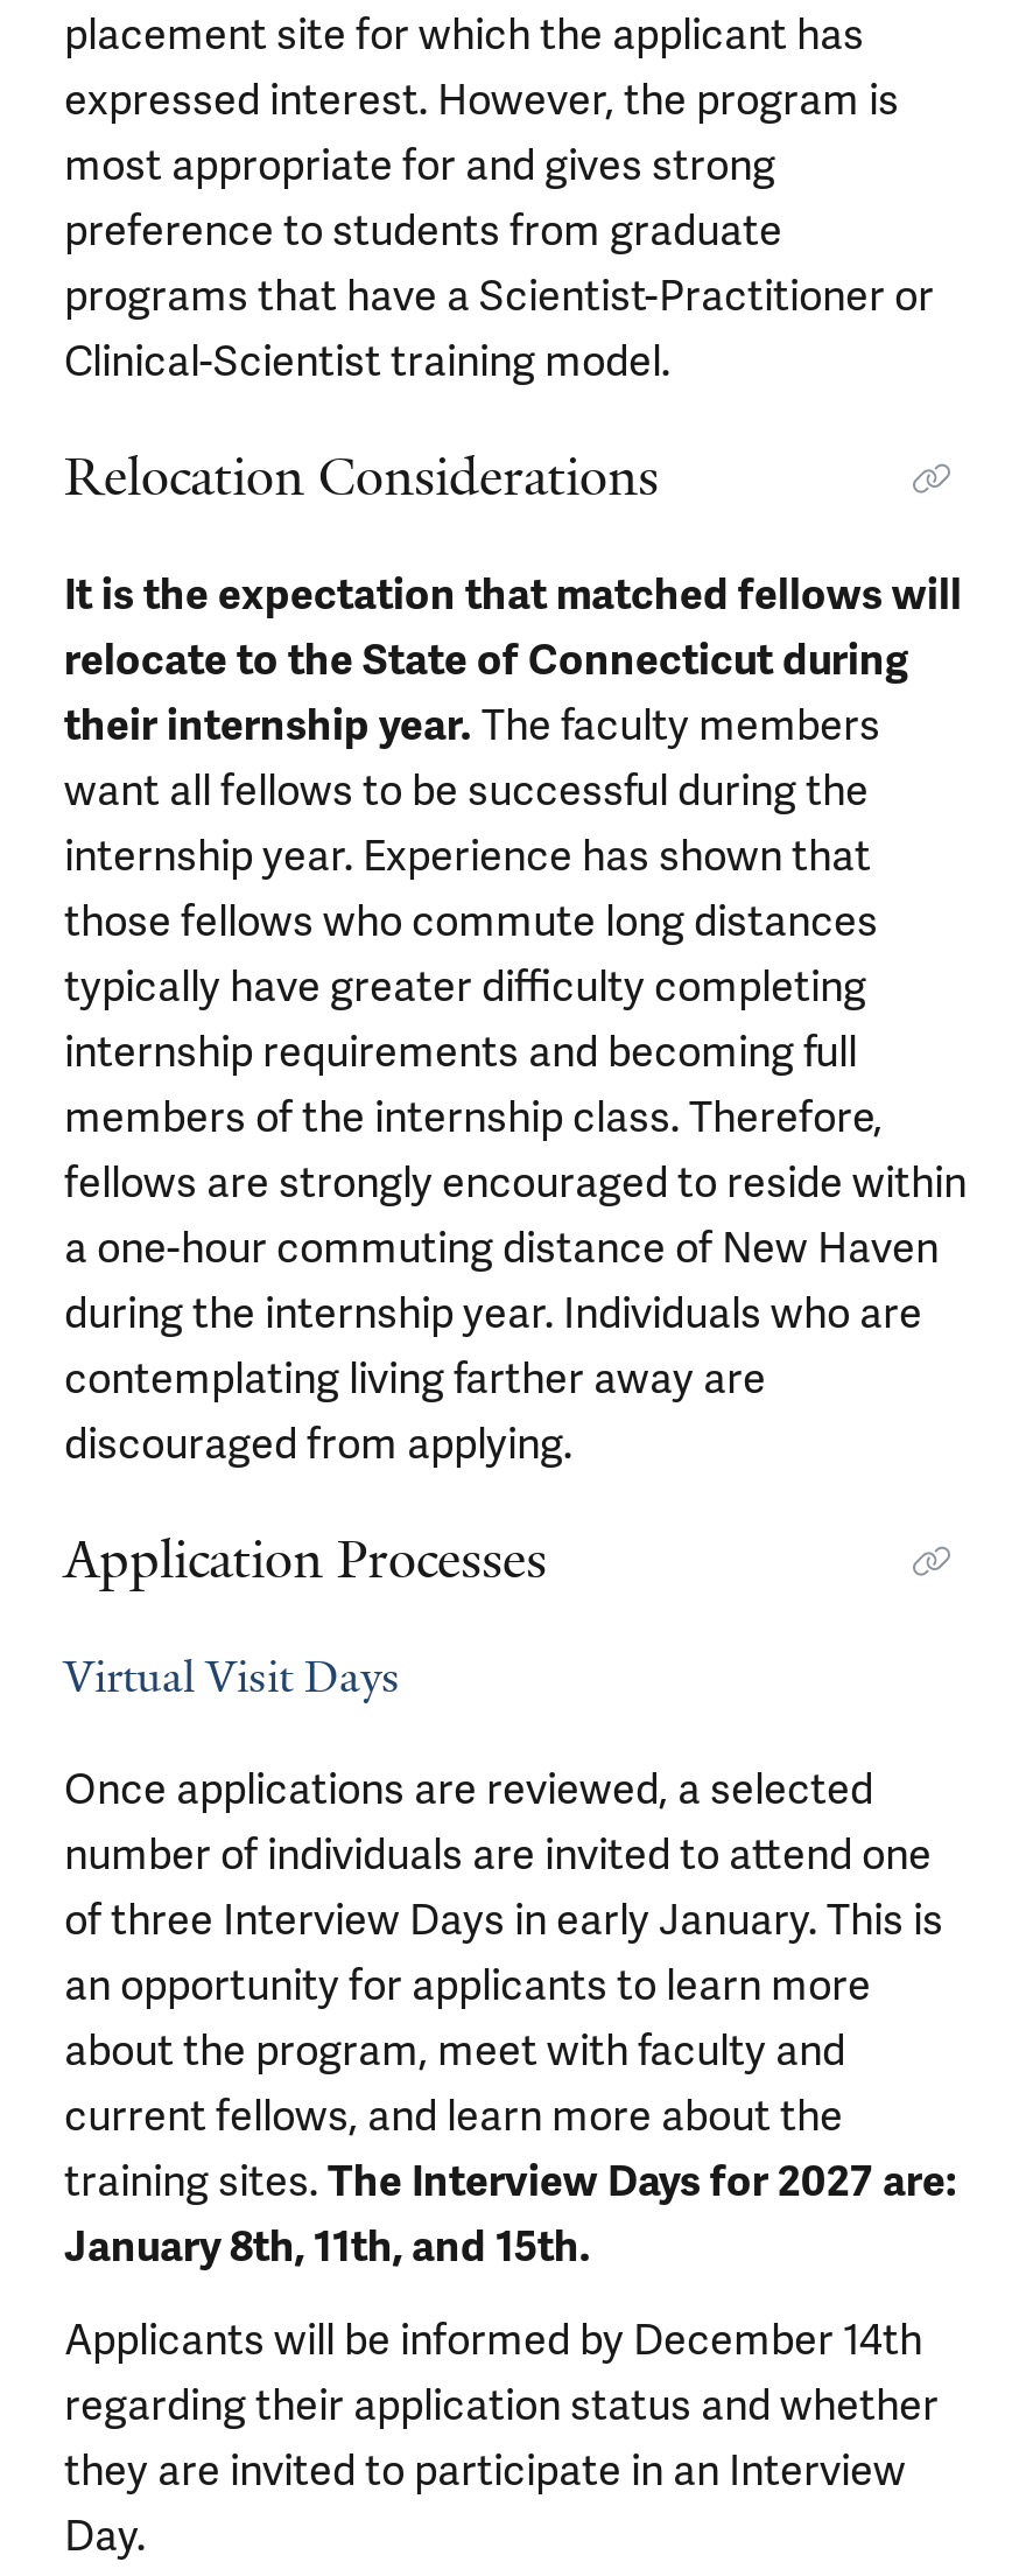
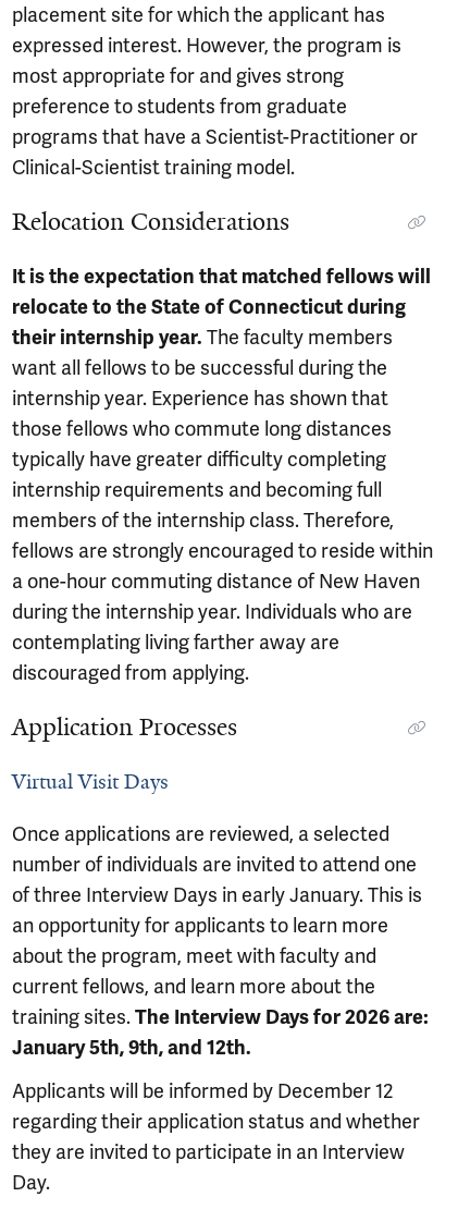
- training sites. The Interview Days for 2027 are:
+ training sites. The Interview Days for 2026 are:

- January 8th, 11th, and 15th.
+ January 5th, 9th, and 12th.

- Applicants will be informed by December 14th
+ Applicants will be informed by December 12
